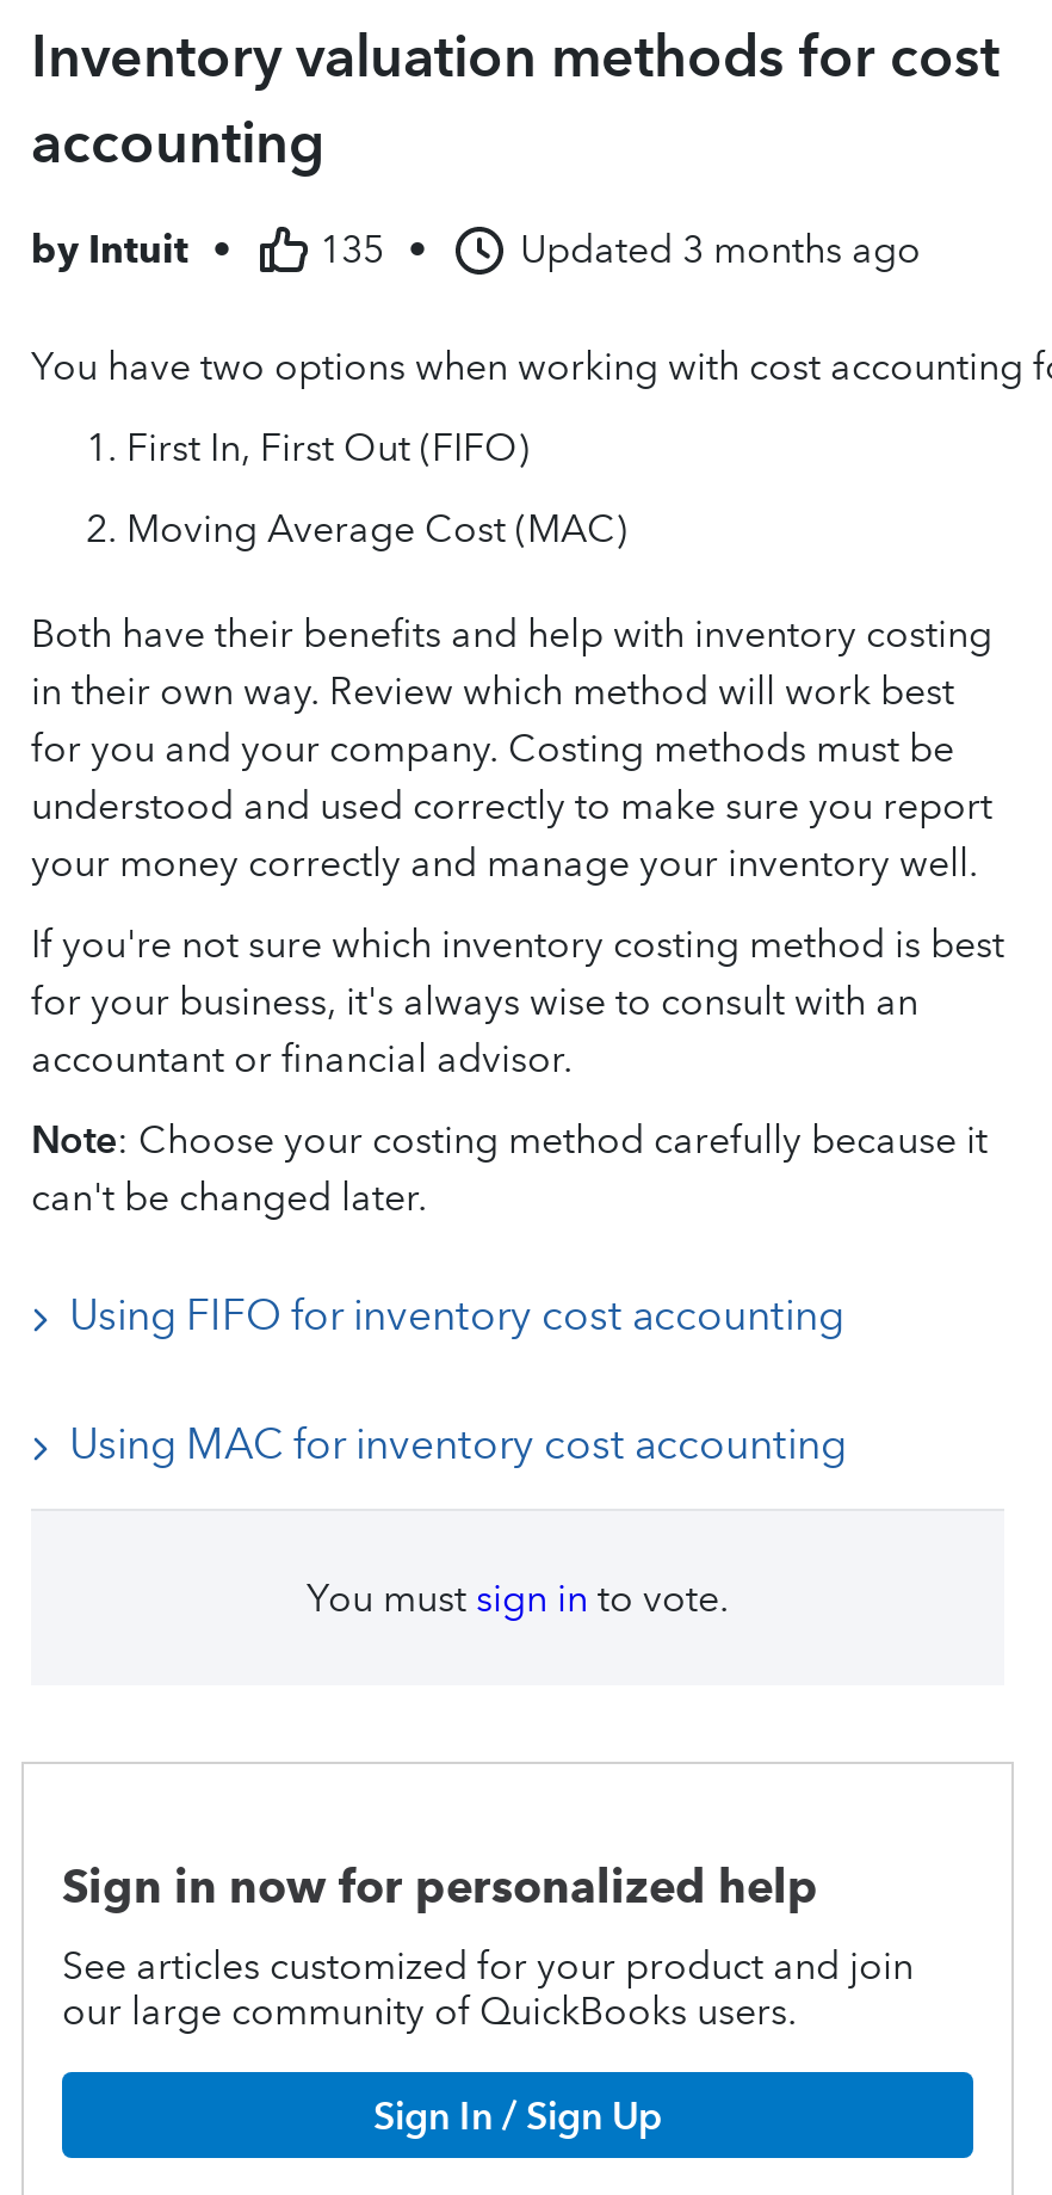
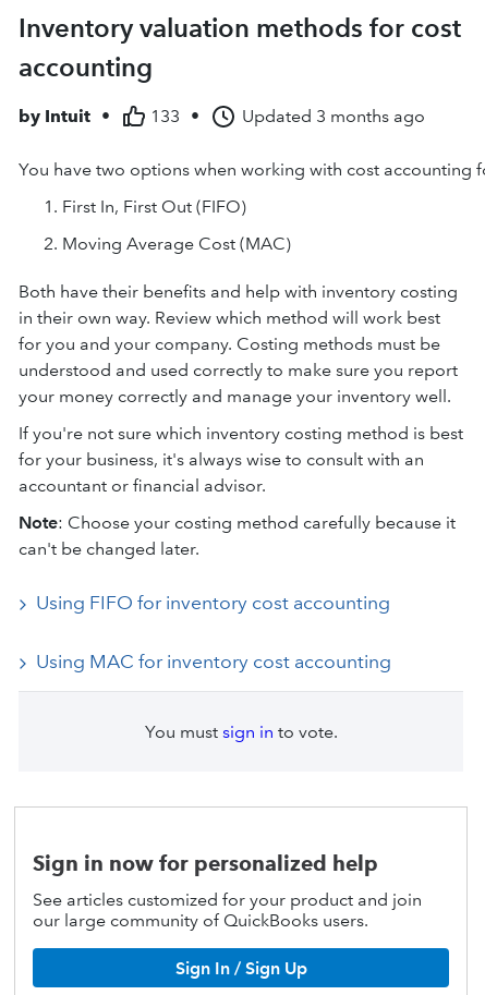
- by Intuit • 135 •
+ by Intuit • 133 •
